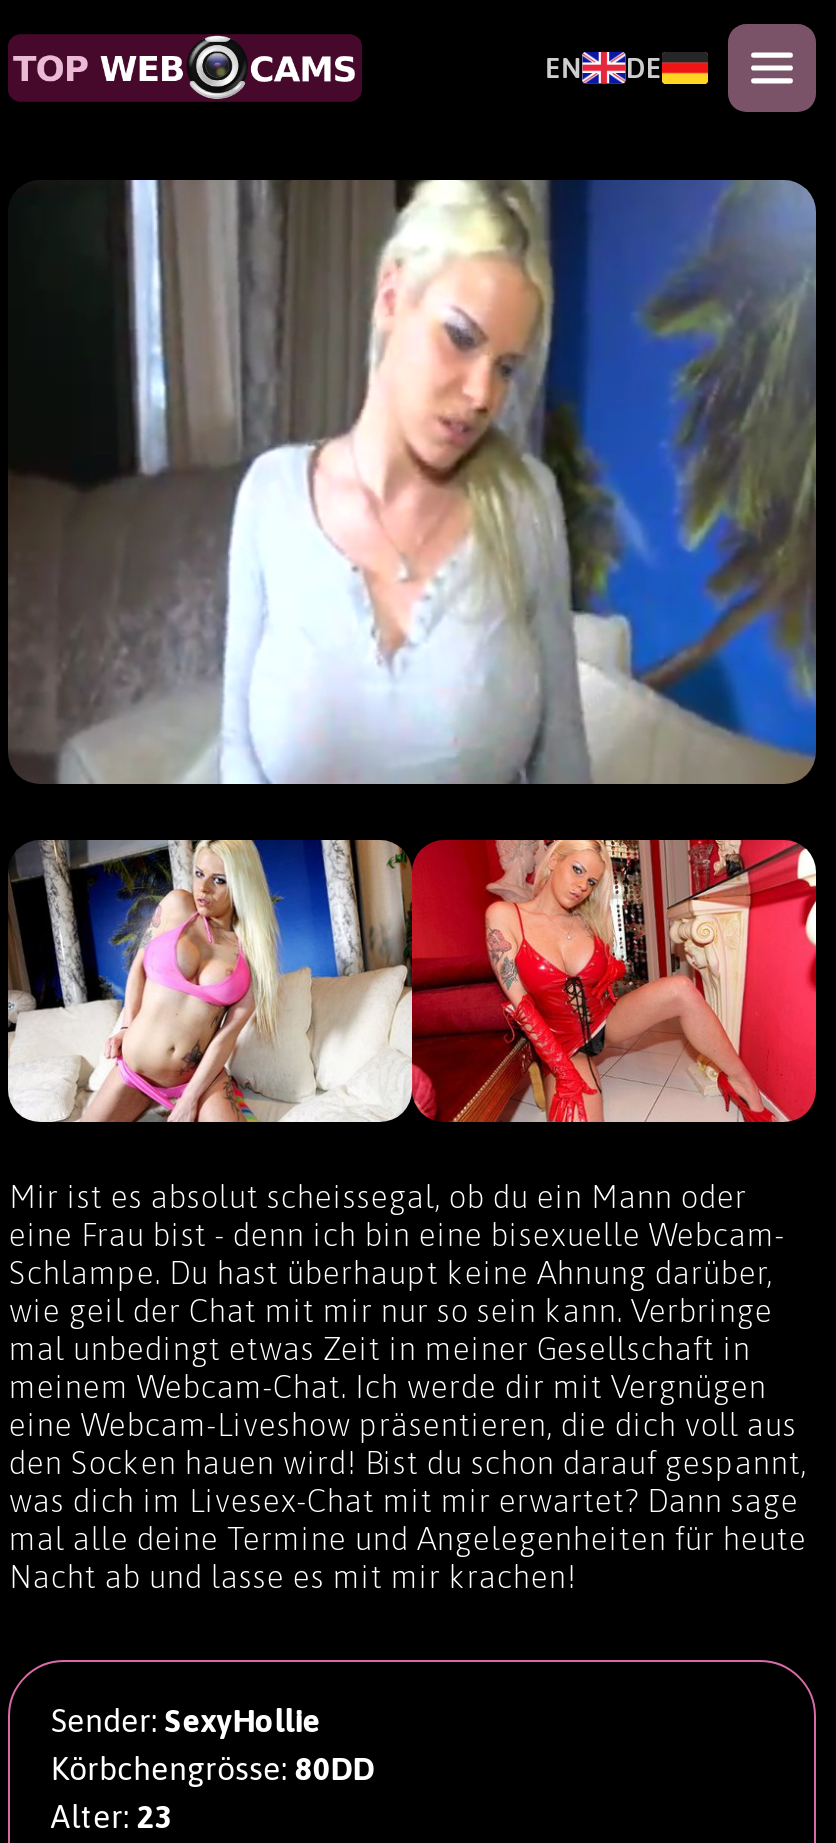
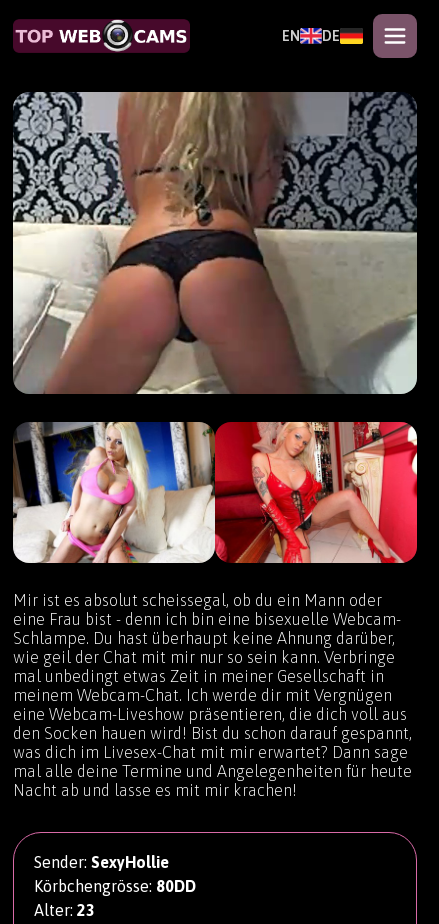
- [image]
+ [image]
